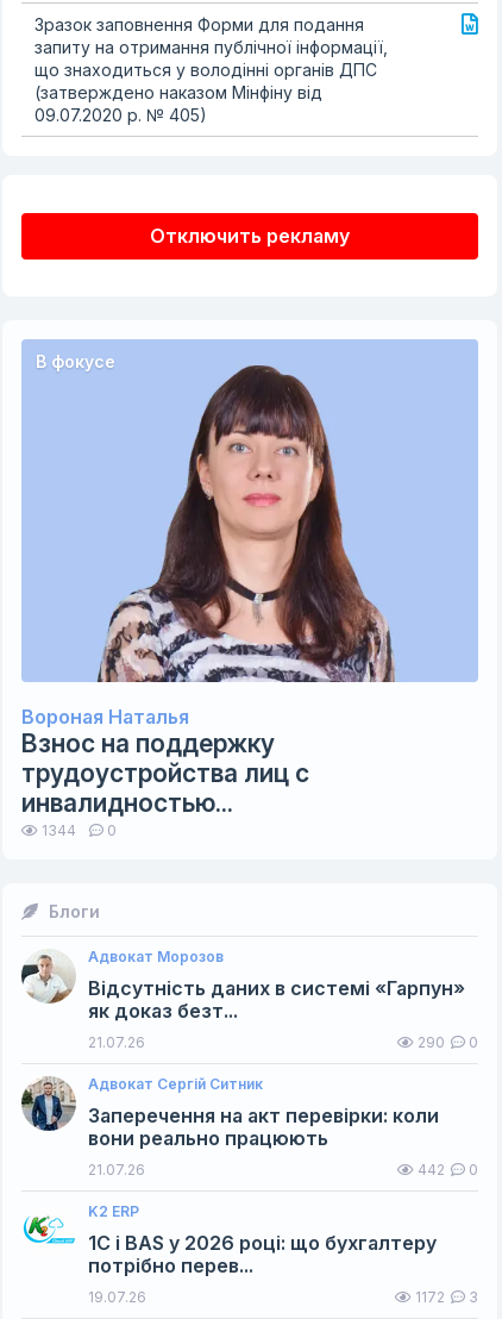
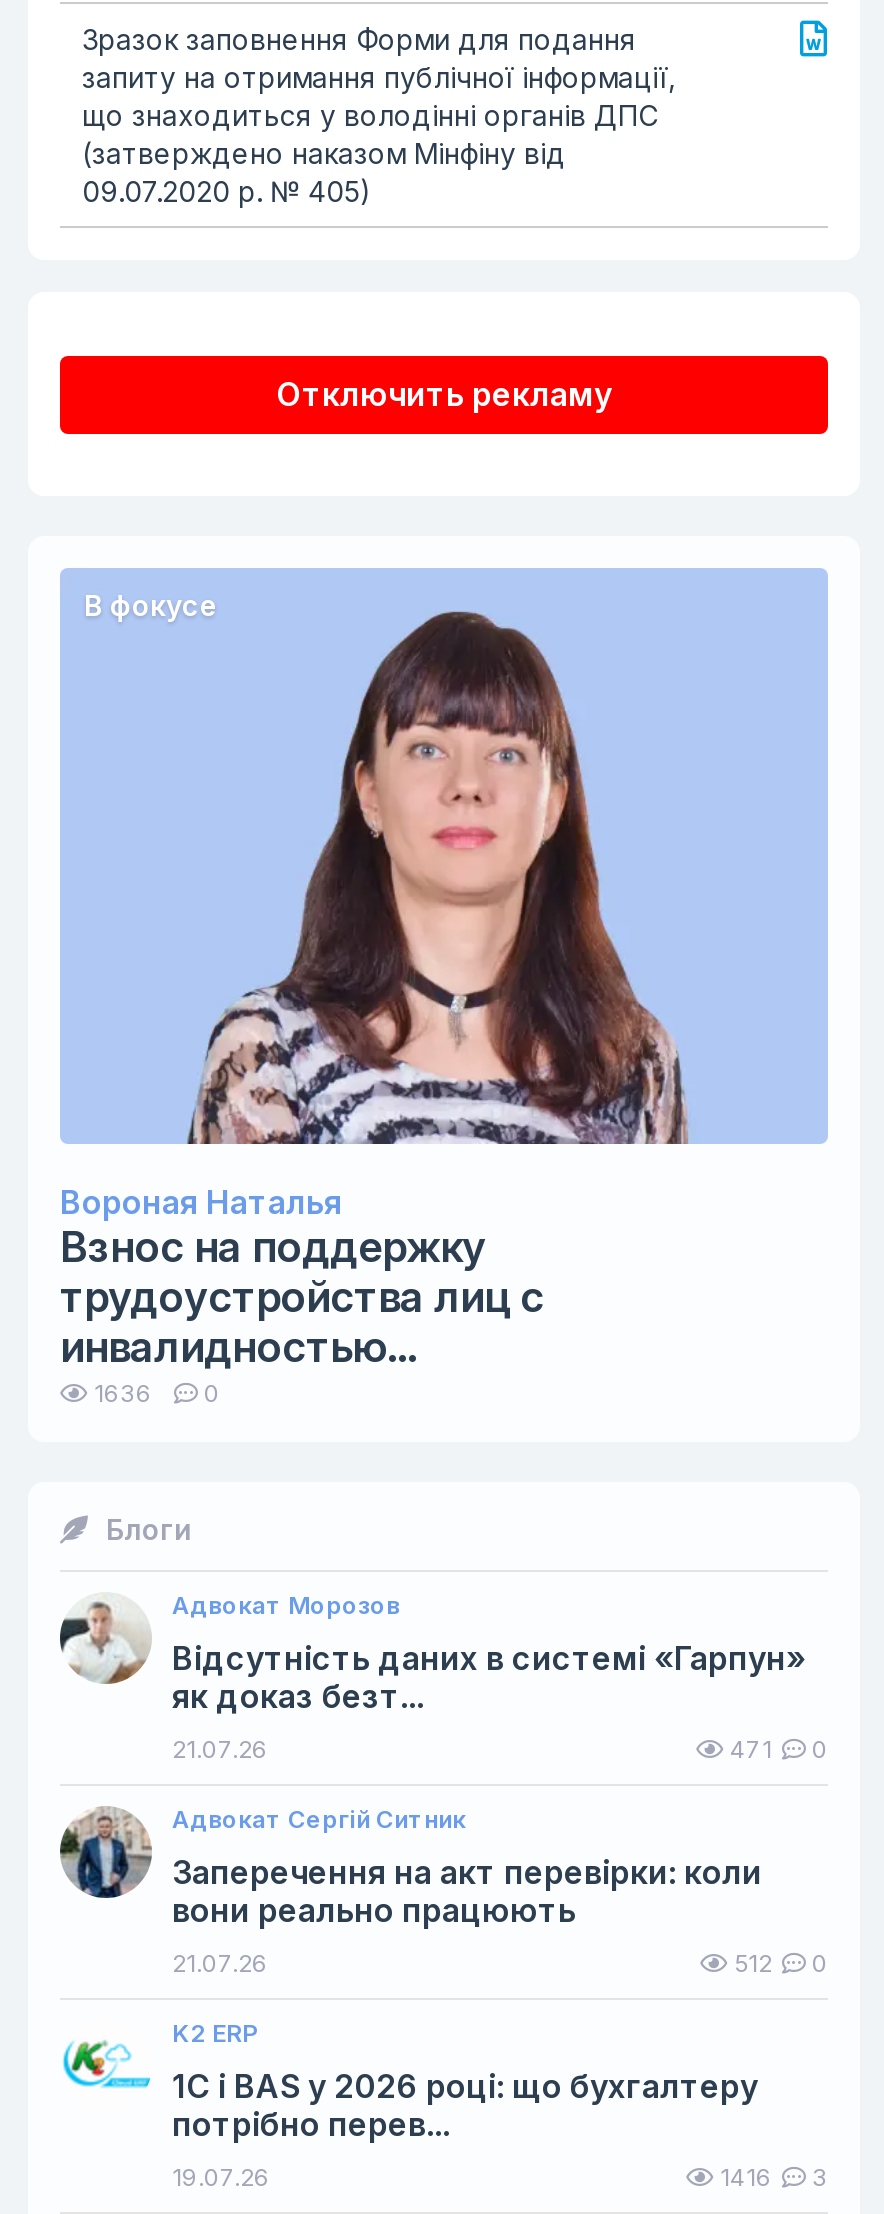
- 1344 0
+ 1636 0

- 290 0
+ 471 0

- 442 0
+ 512 0

- 1172 3
+ 1416 3
